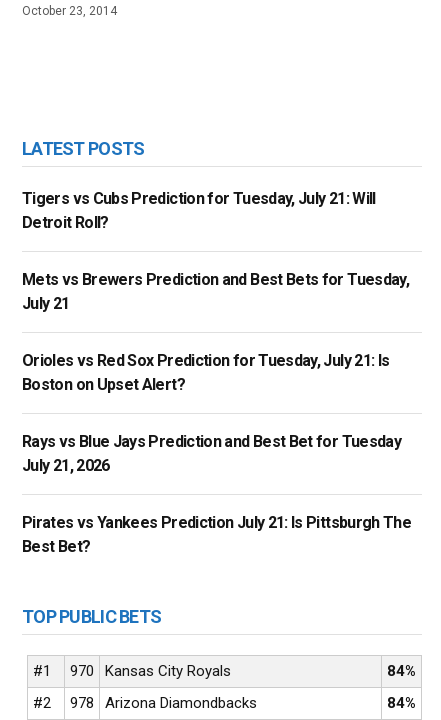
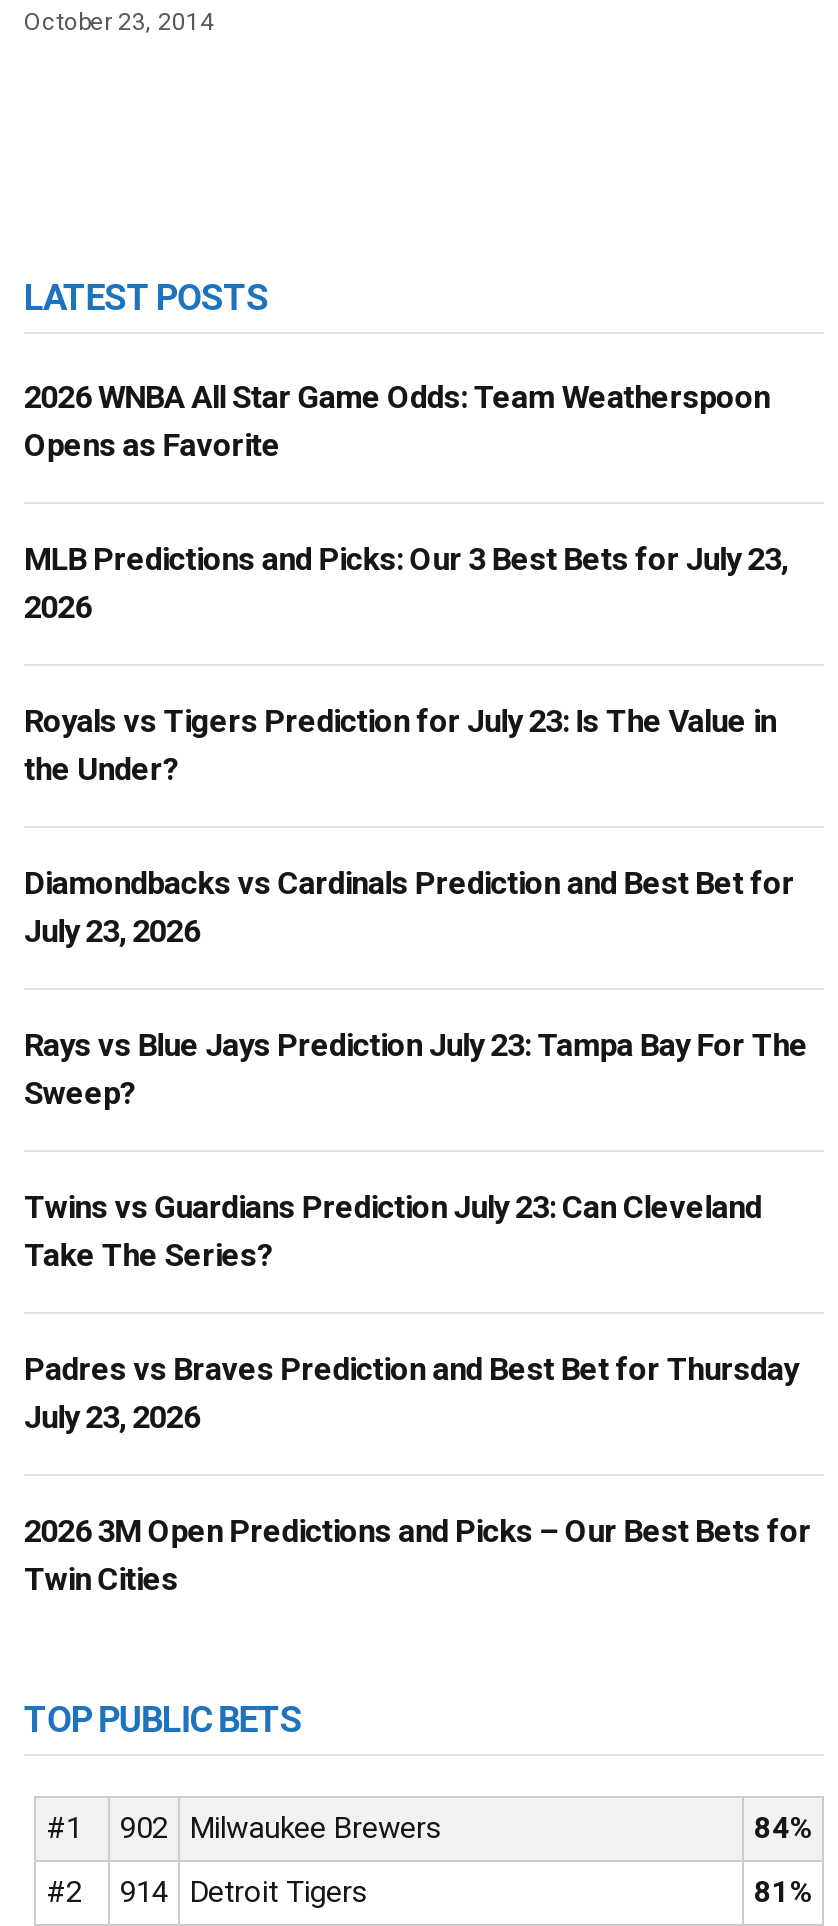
- Tigers vs Cubs Prediction for Tuesday, July 21: Will
- Detroit Roll?
- Mets vs Brewers Prediction and Best Bets for Tuesday,
- July 21
- Orioles vs Red Sox Prediction for Tuesday, July 21: Is
- Boston on Upset Alert?
- Rays vs Blue Jays Prediction and Best Bet for Tuesday
- July 21, 2026
- Pirates vs Yankees Prediction July 21: Is Pittsburgh The
- Best Bet?
+ 2026 WNBA All Star Game Odds: Team Weatherspoon
+ Opens as Favorite
+ MLB Predictions and Picks: Our 3 Best Bets for July 23,
+ 2026
+ Royals vs Tigers Prediction for July 23: Is The Value in
+ the Under?
+ Diamondbacks vs Cardinals Prediction and Best Bet for
+ July 23, 2026
+ Rays vs Blue Jays Prediction July 23: Tampa Bay For The
+ Sweep?
+ Twins vs Guardians Prediction July 23: Can Cleveland
+ Take The Series?
+ Padres vs Braves Prediction and Best Bet for Thursday
+ July 23, 2026
+ 2026 3M Open Predictions and Picks – Our Best Bets for
+ Twin Cities

- 970
- Kansas City Royals
+ 902
+ Milwaukee Brewers

- 978
- Arizona Diamondbacks
- 84%
+ 914
+ Detroit Tigers
+ 81%
